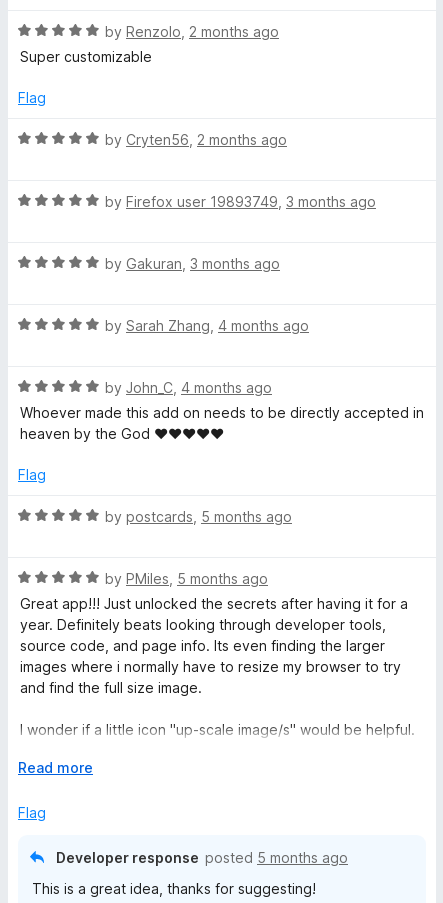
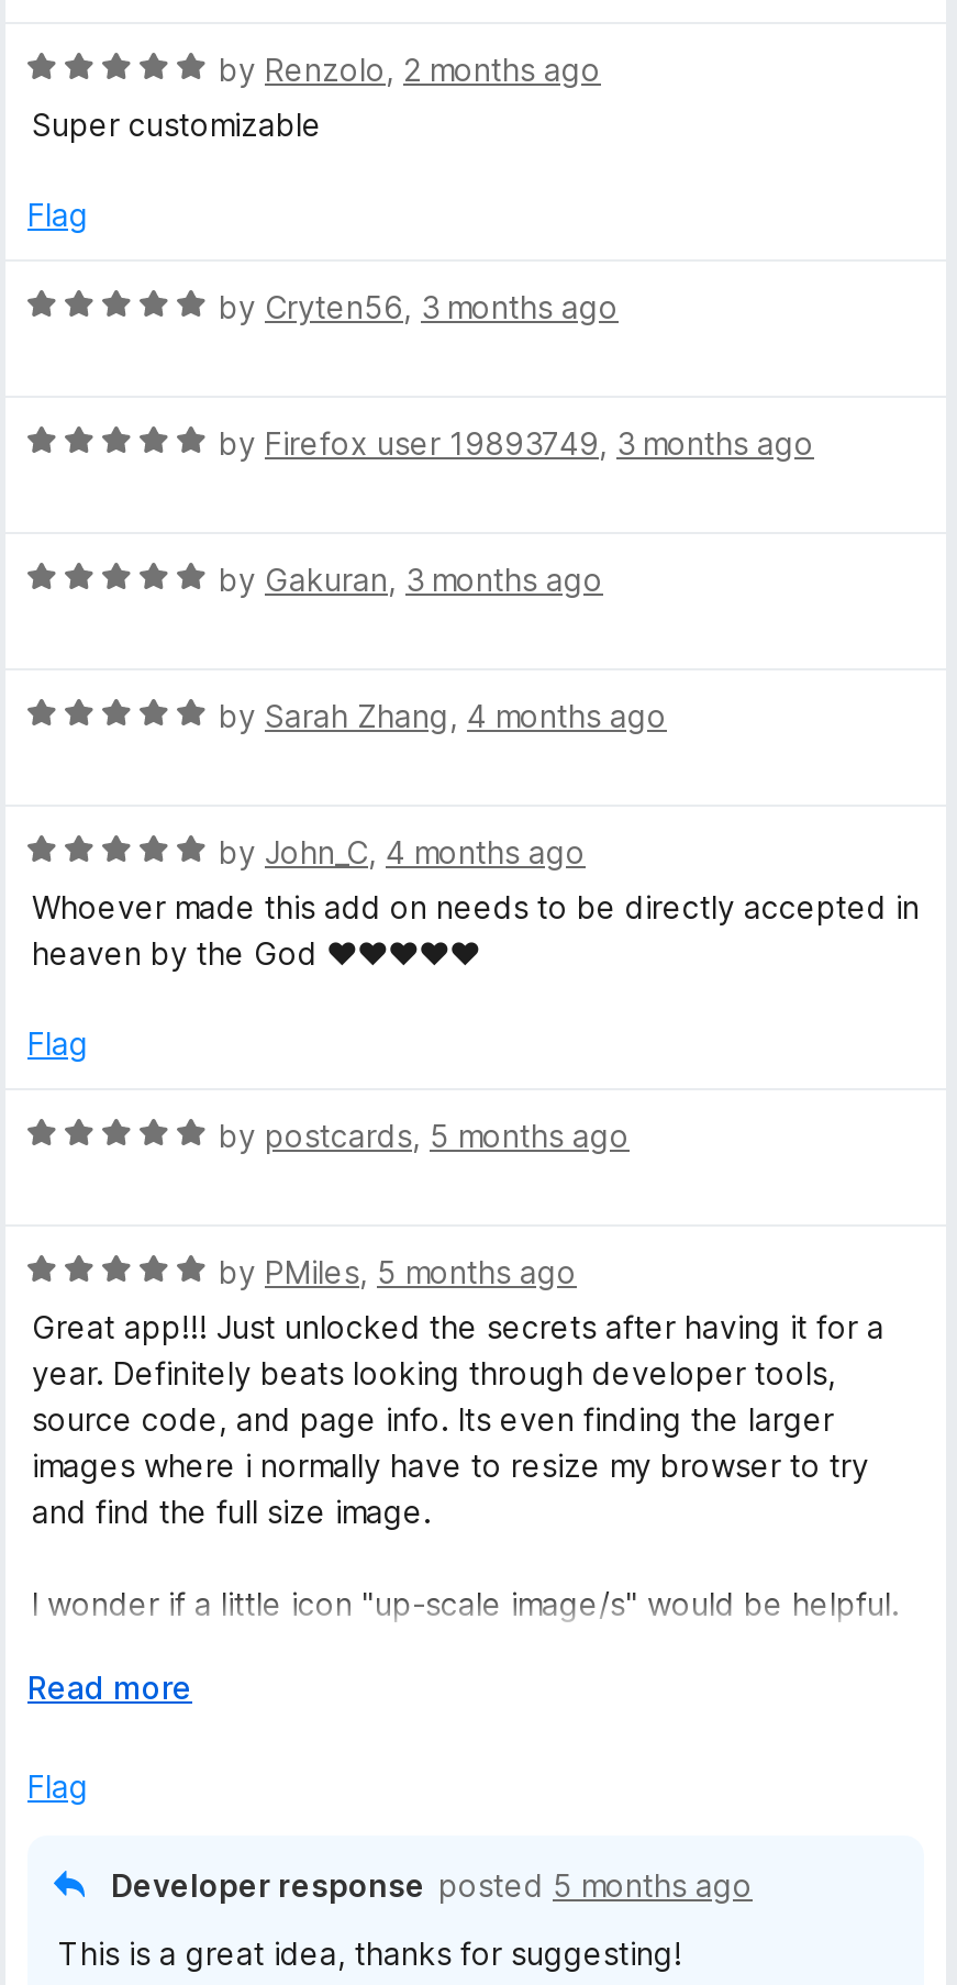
- by Cryten56, 2 months ago
+ by Cryten56, 3 months ago
